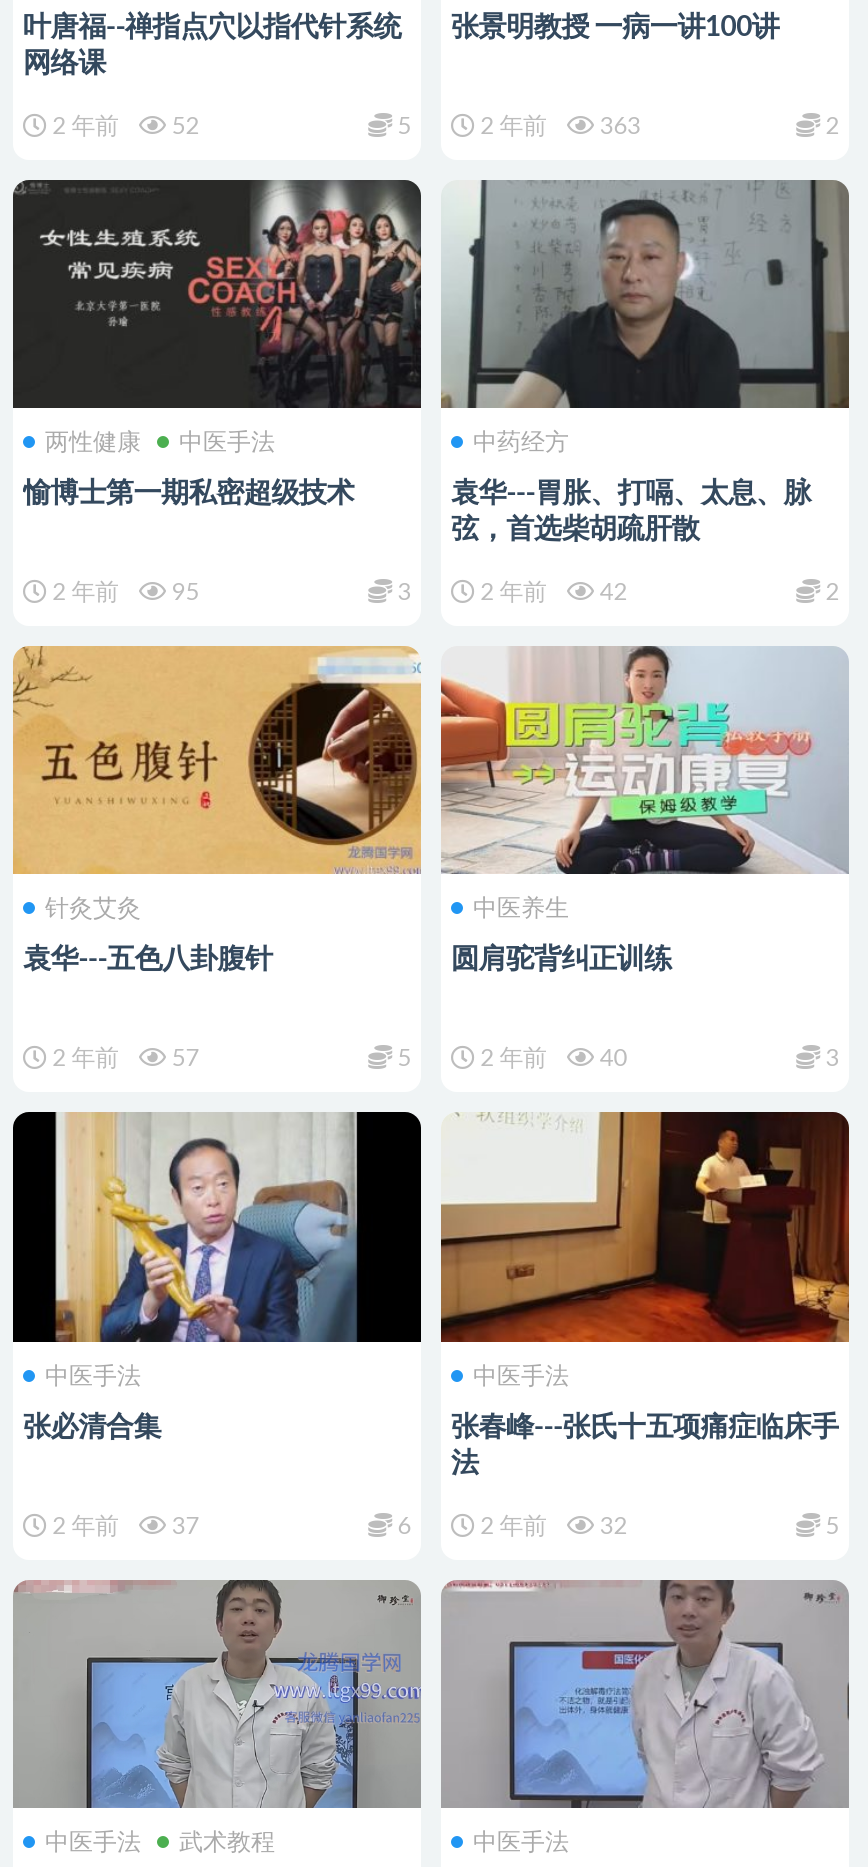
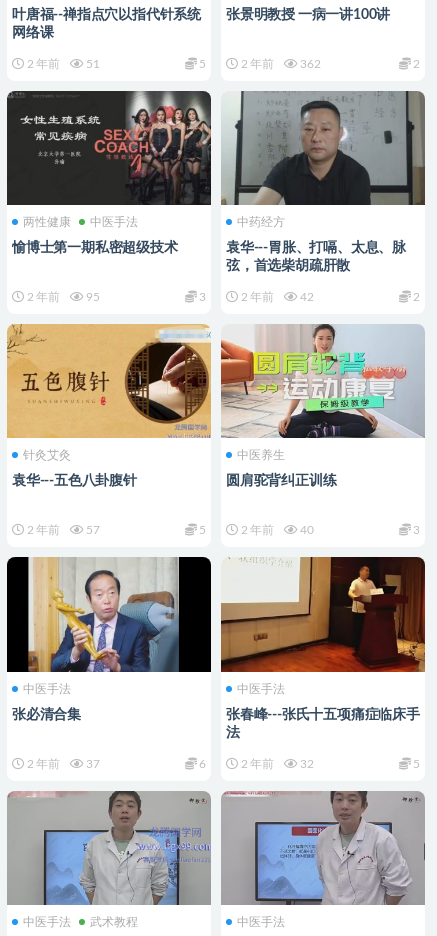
- 2 年前 52
+ 2 年前 51

- 2 年前 363
+ 2 年前 362
